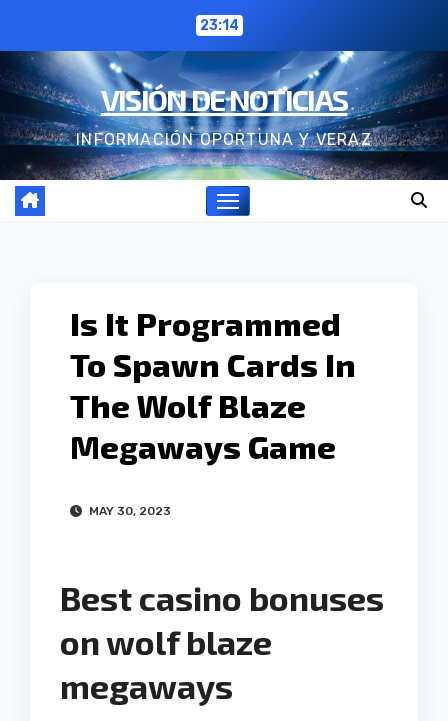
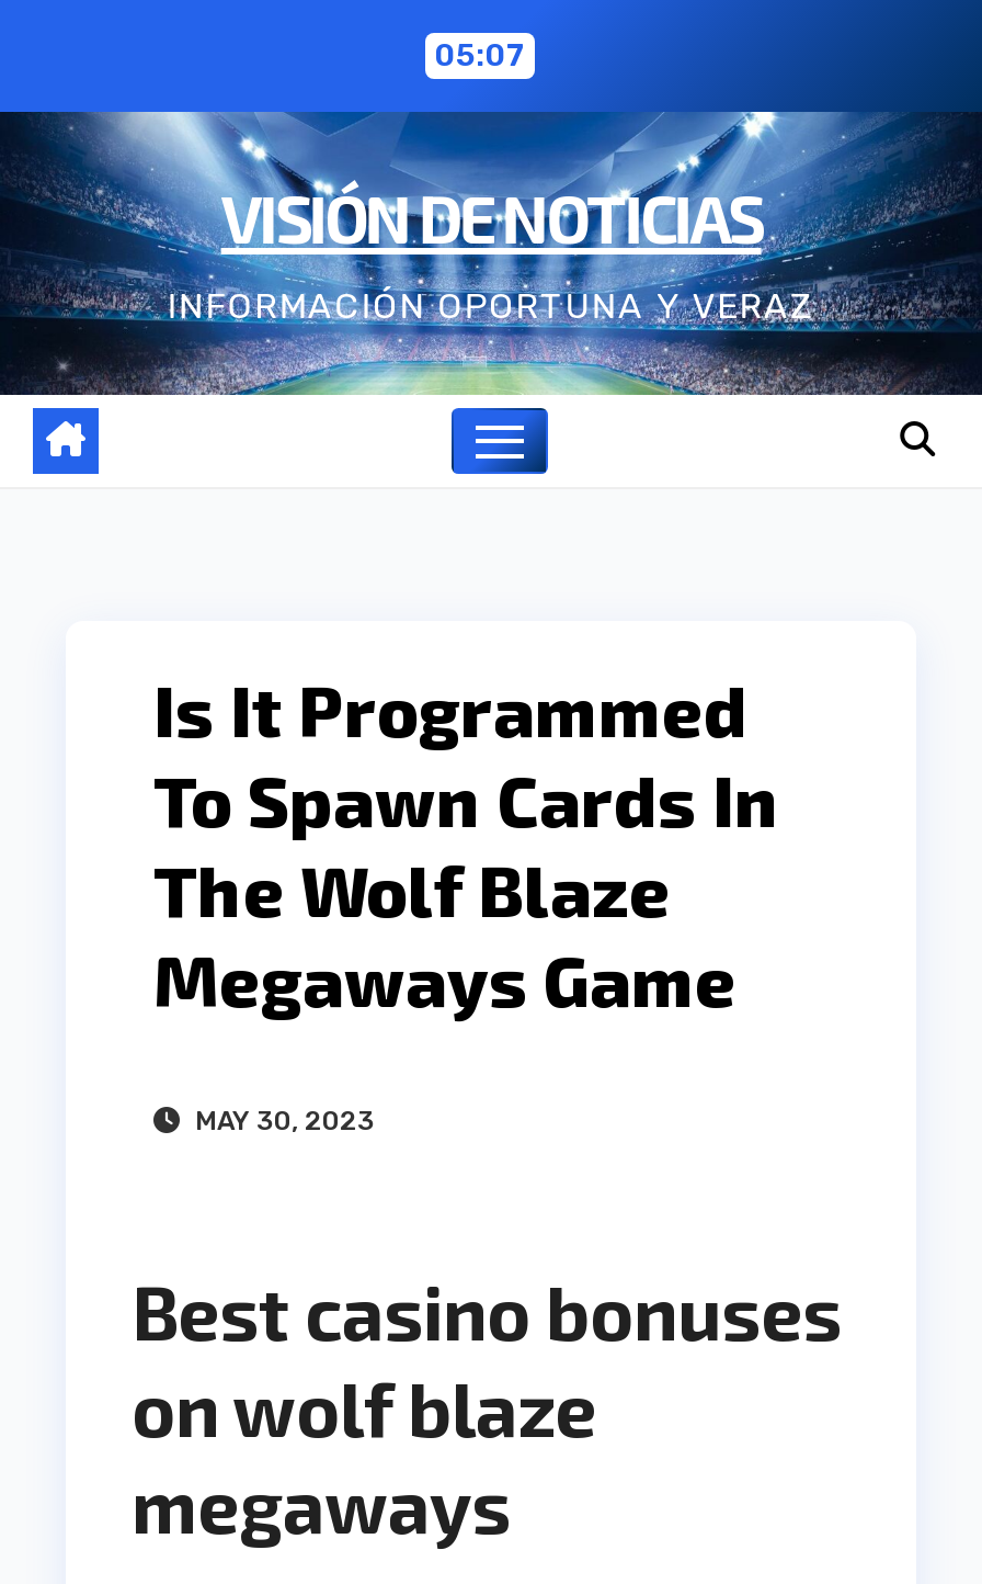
- 23:14
+ 05:07
